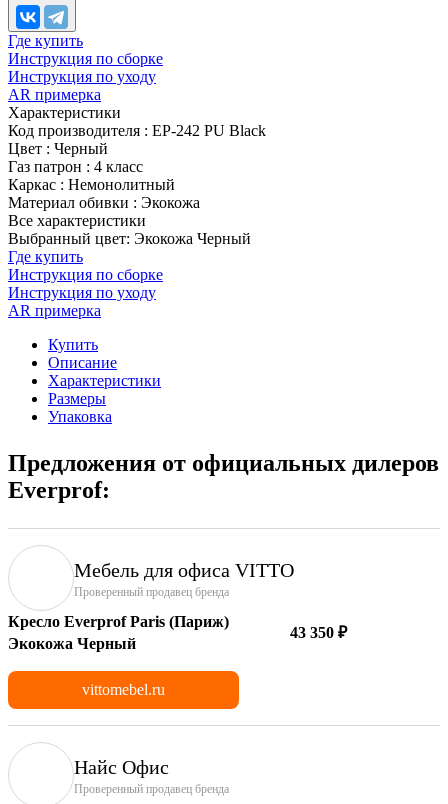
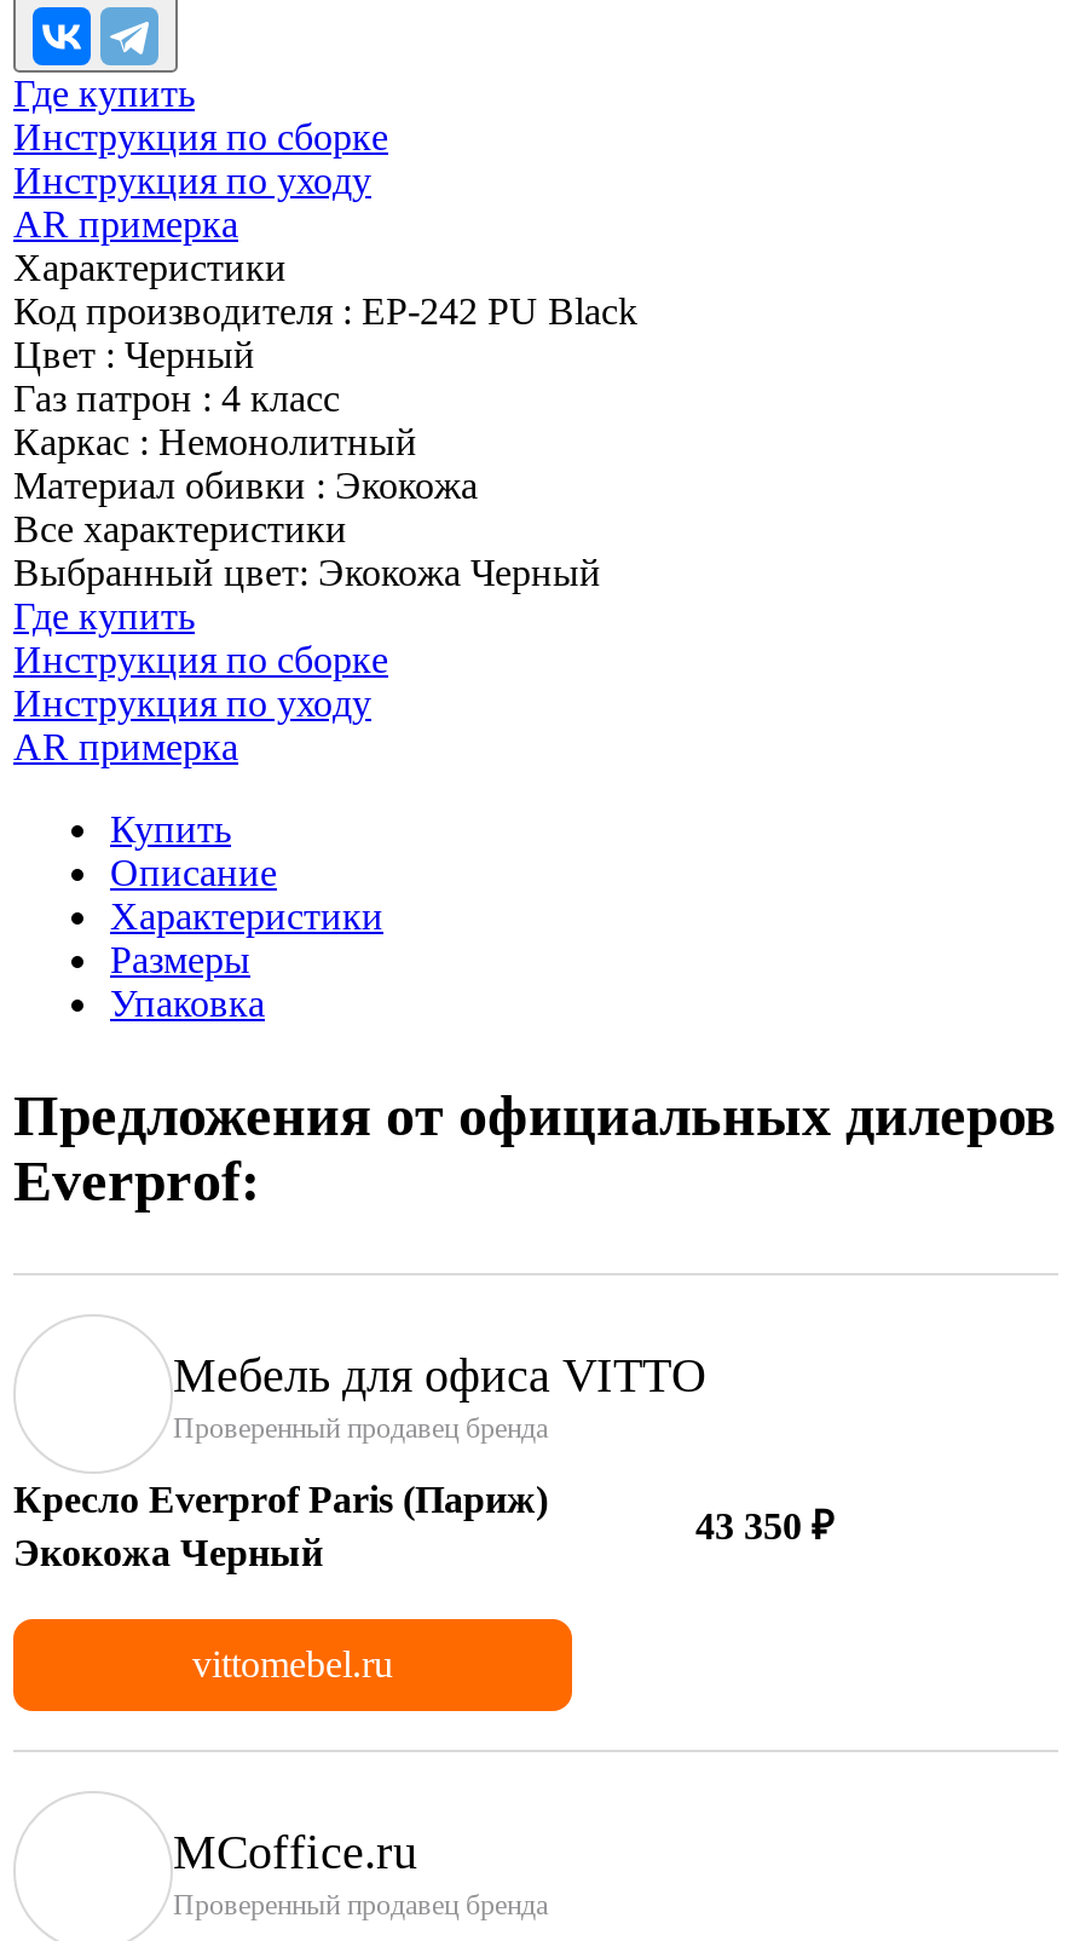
- Найс Офис
+ MCoffice.ru
